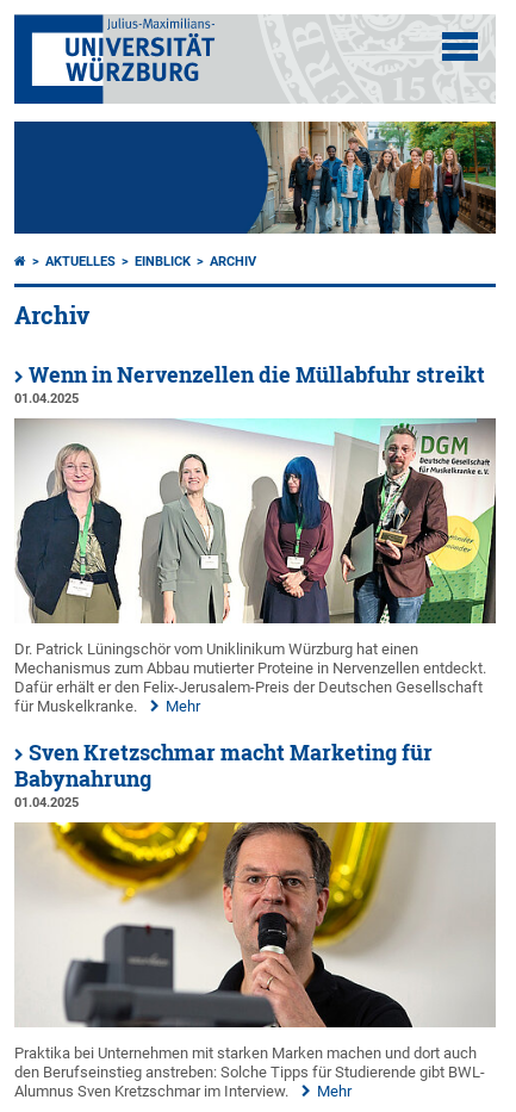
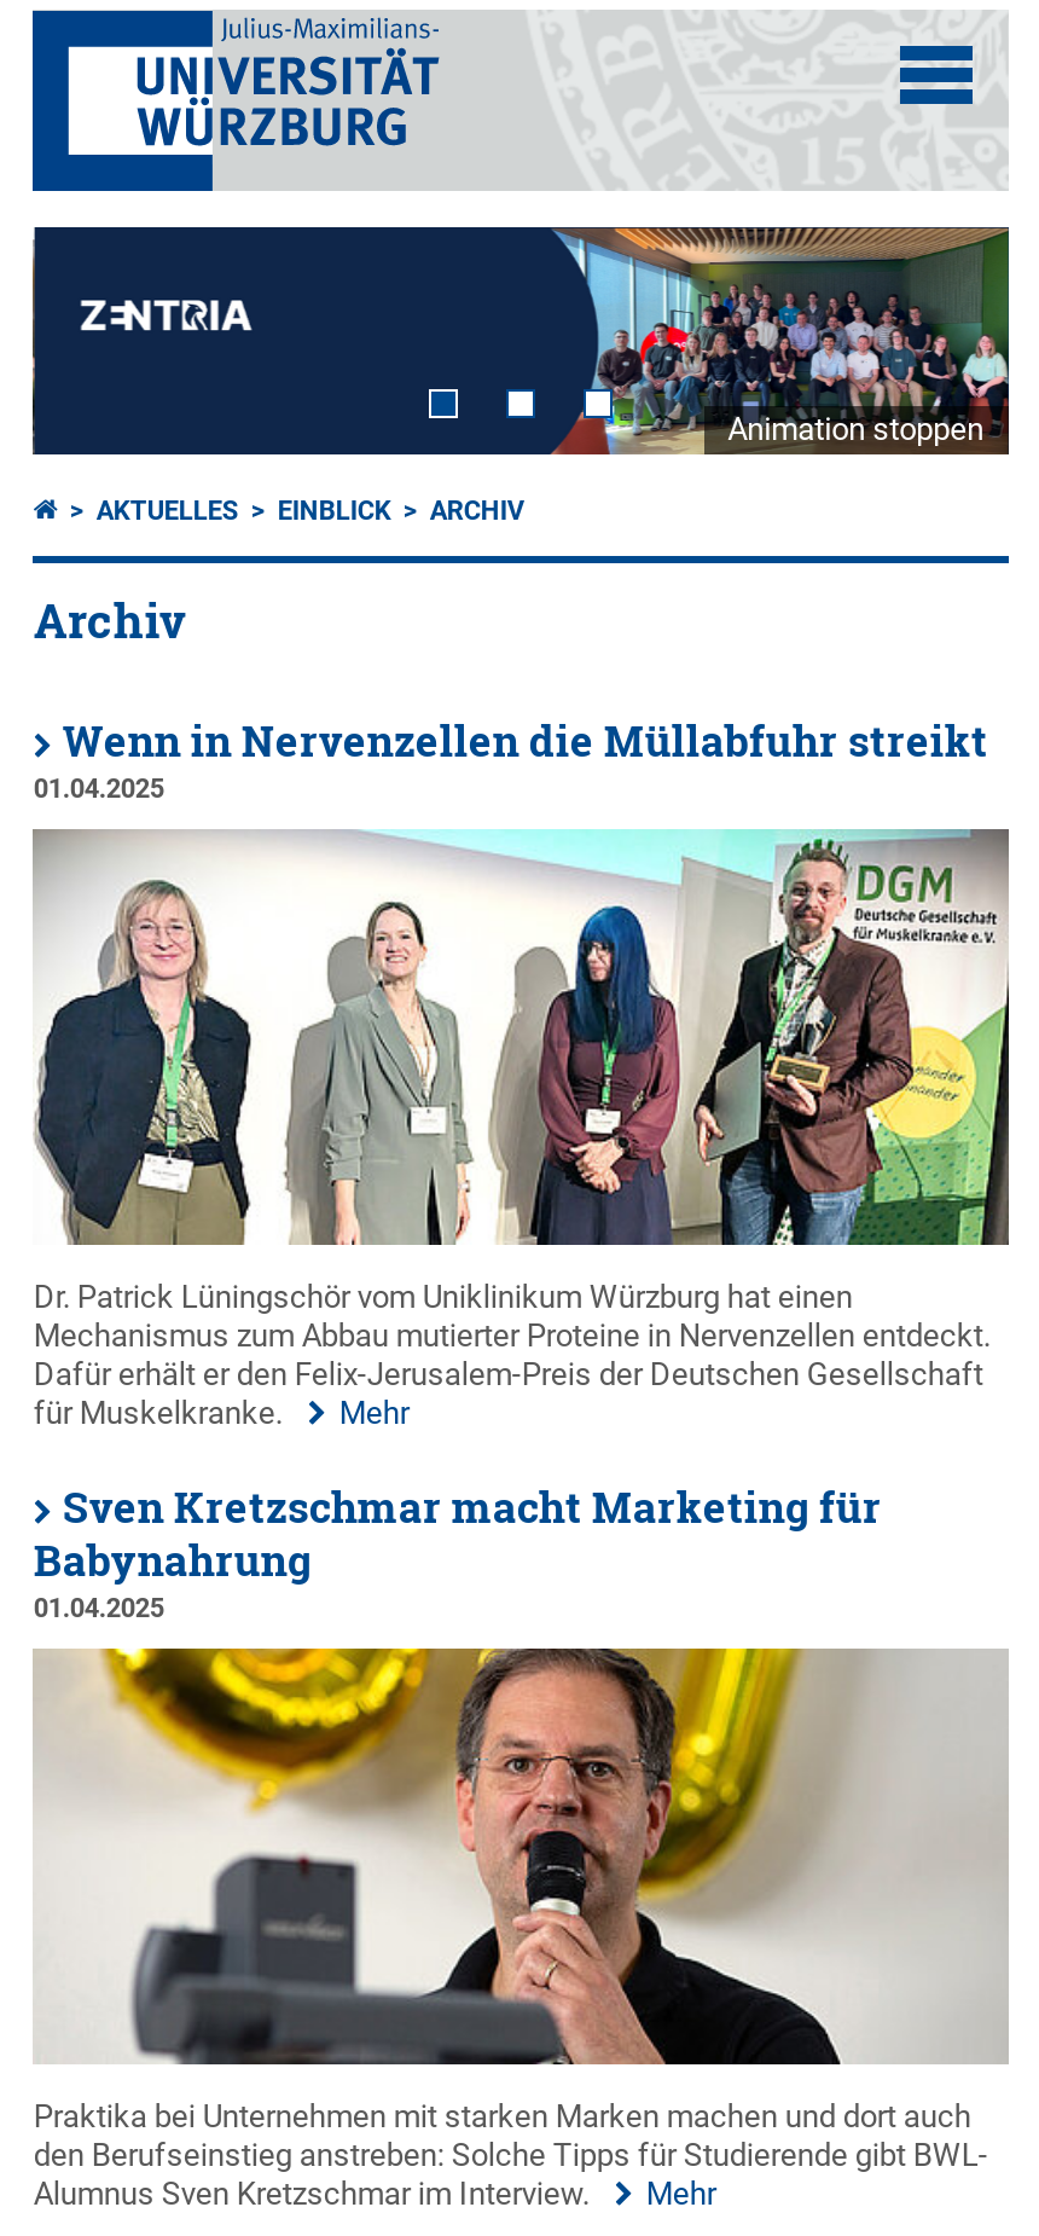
+ Animation stoppen

- [image]
+ [image]
